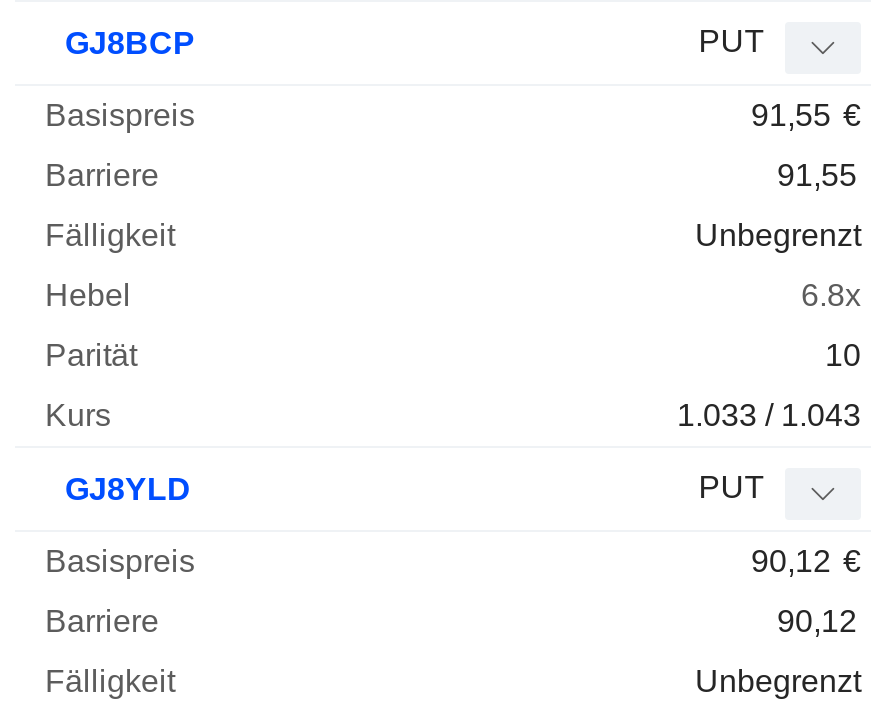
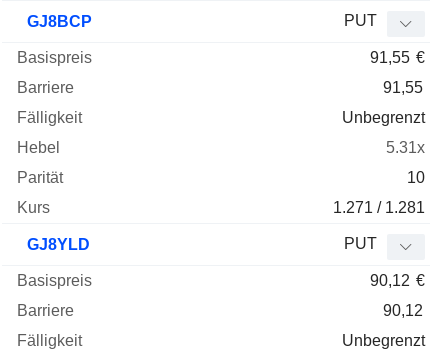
- 6.8x
+ 5.31x

- 1.033 / 1.043
+ 1.271 / 1.281
